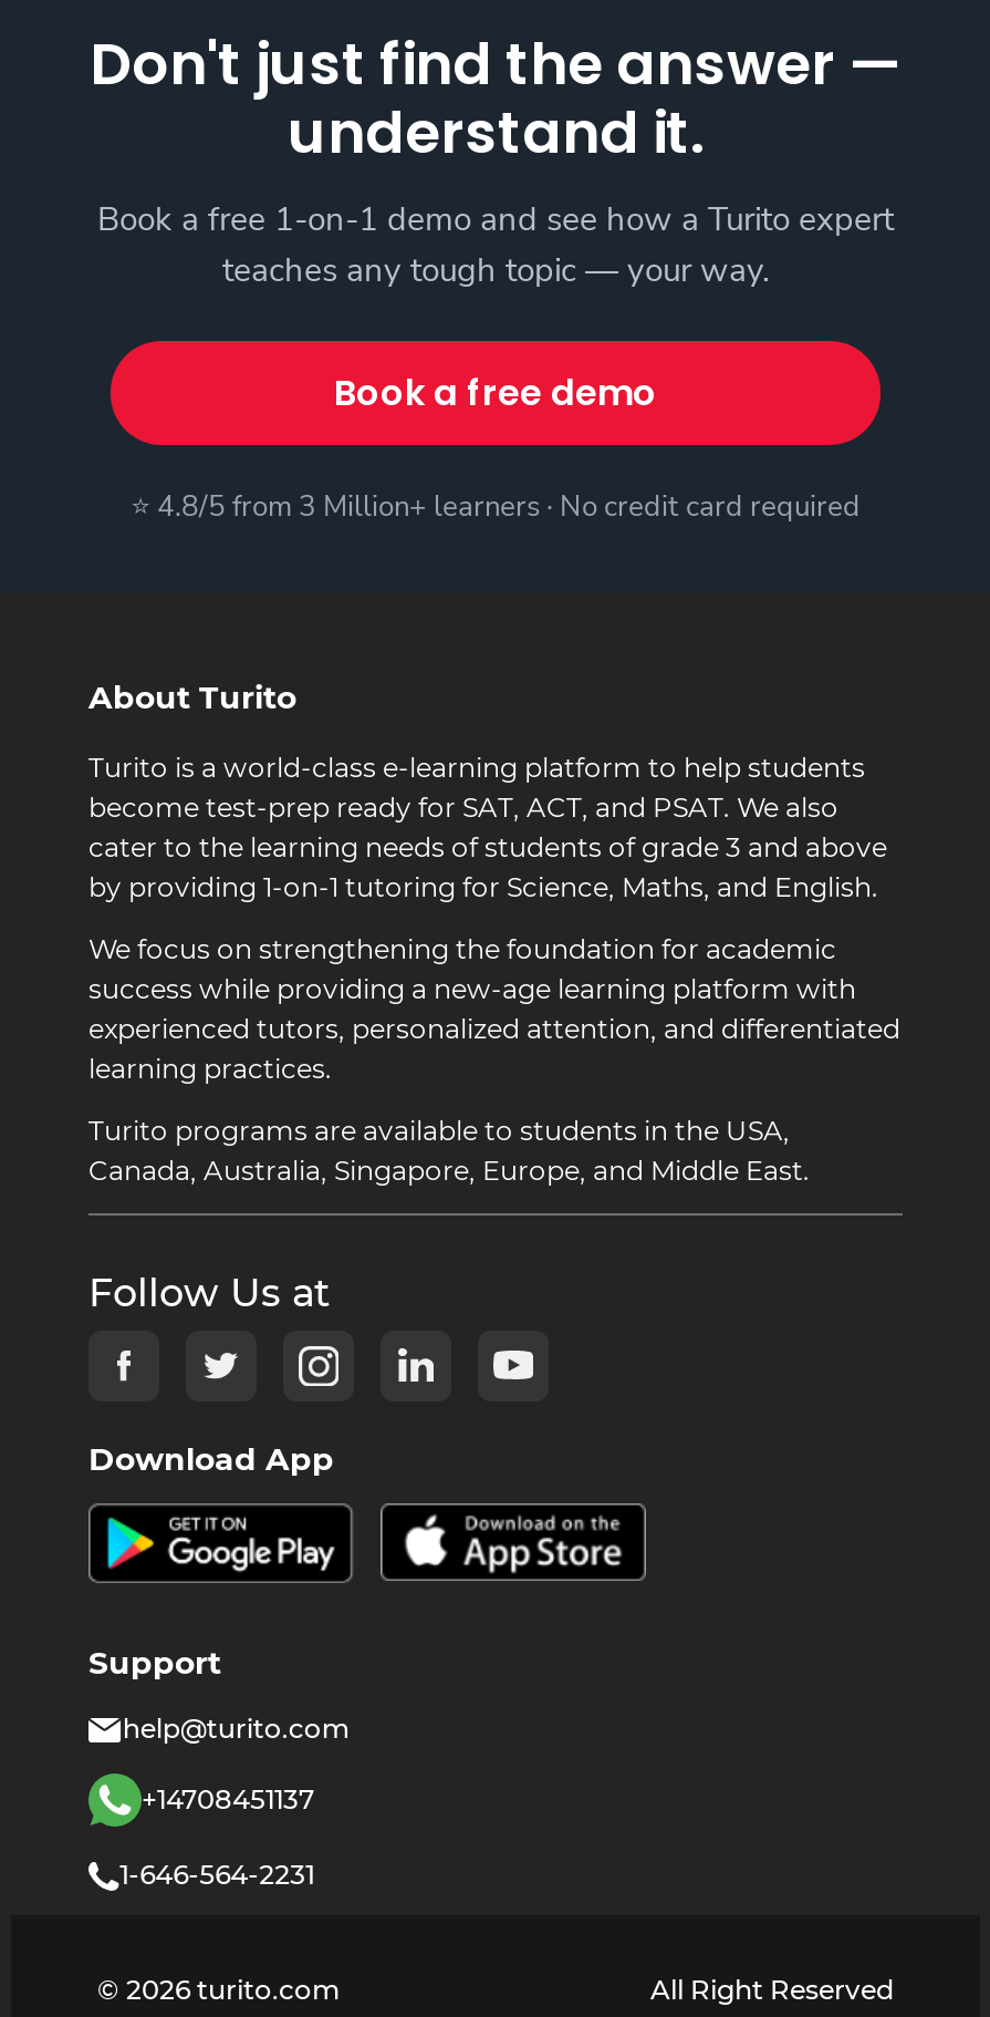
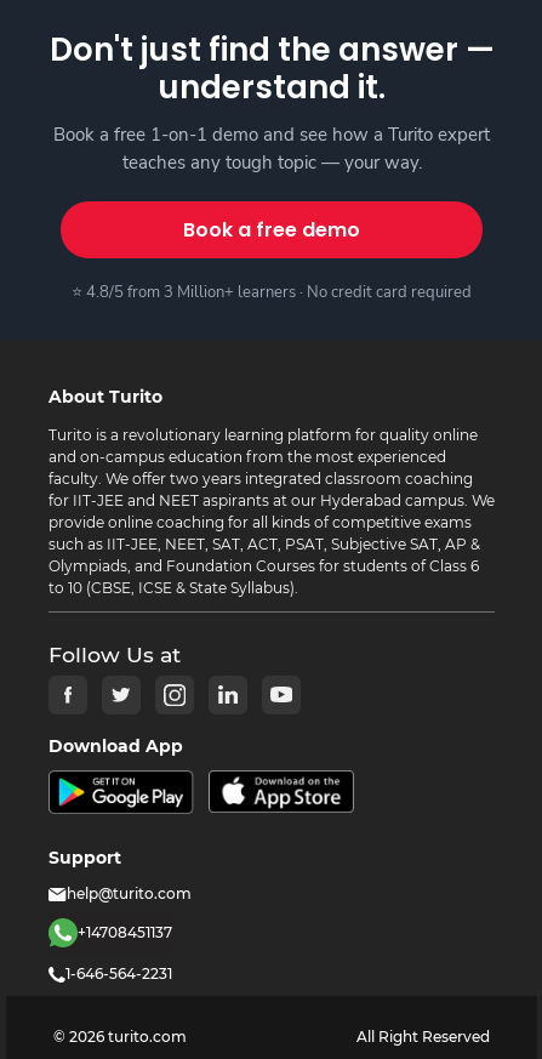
- Turito is a world-class e-learning platform to help students
- become test-prep ready for SAT, ACT, and PSAT. We also
- cater to the learning needs of students of grade 3 and above
- by providing 1-on-1 tutoring for Science, Maths, and English.
- We focus on strengthening the foundation for academic
- success while providing a new-age learning platform with
- experienced tutors, personalized attention, and differentiated
- learning practices.
- Turito programs are available to students in the USA,
- Canada, Australia, Singapore, Europe, and Middle East.
+ Turito is a revolutionary learning platform for quality online
+ and on-campus education from the most experienced
+ faculty. We offer two years integrated classroom coaching
+ for IIT-JEE and NEET aspirants at our Hyderabad campus. We
+ provide online coaching for all kinds of competitive exams
+ such as IIT-JEE, NEET, SAT, ACT, PSAT, Subjective SAT, AP &
+ Olympiads, and Foundation Courses for students of Class 6
+ to 10 (CBSE, ICSE & State Syllabus).
